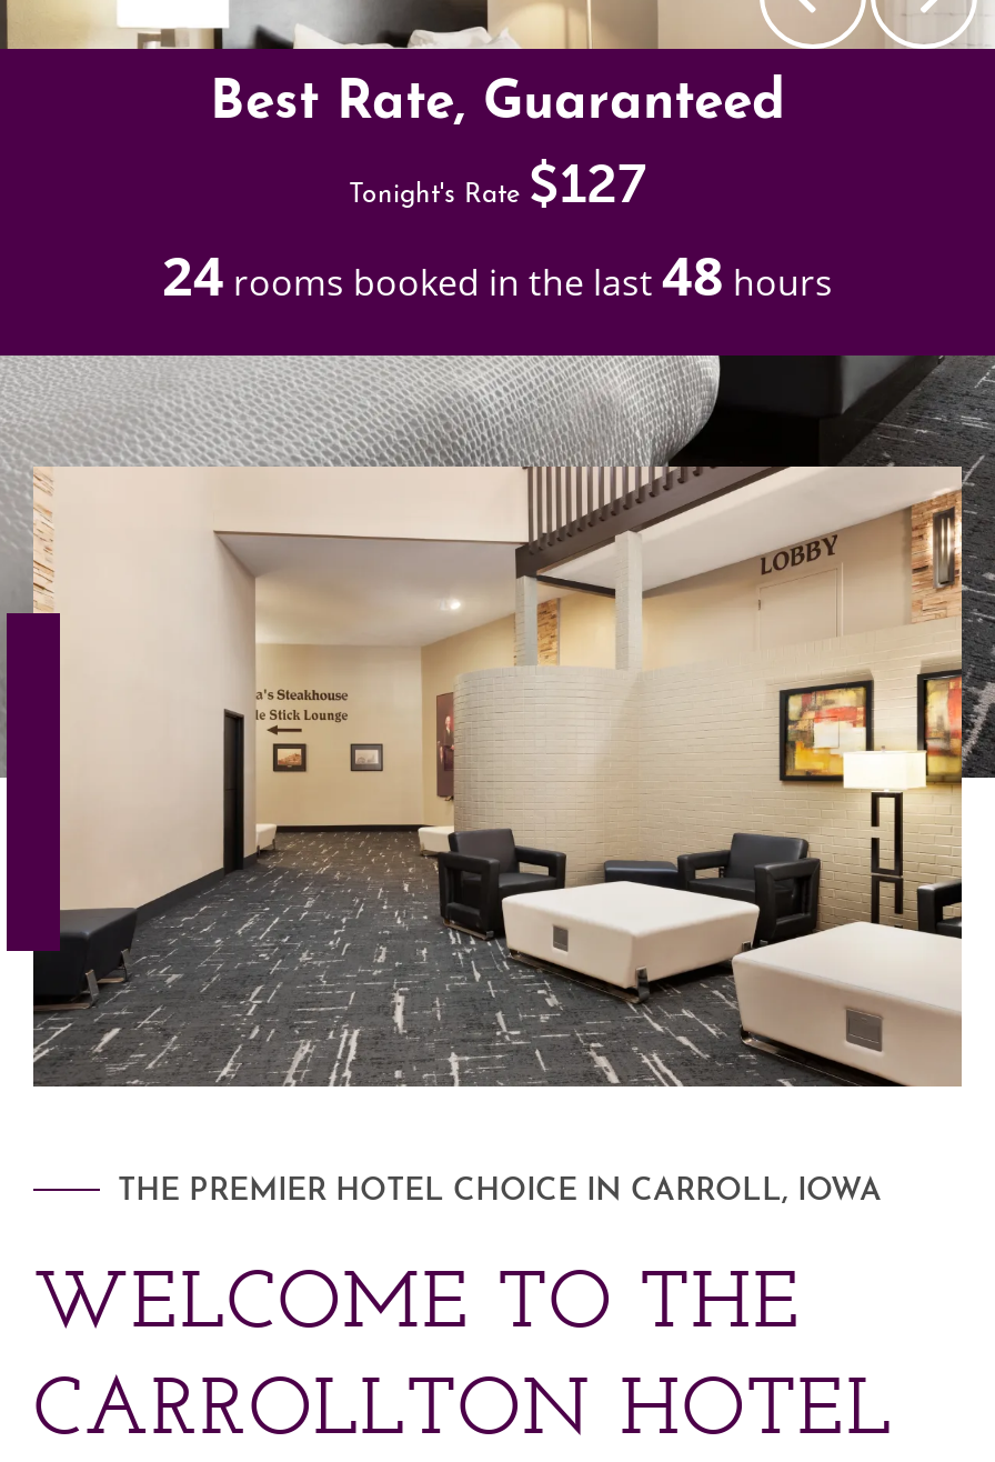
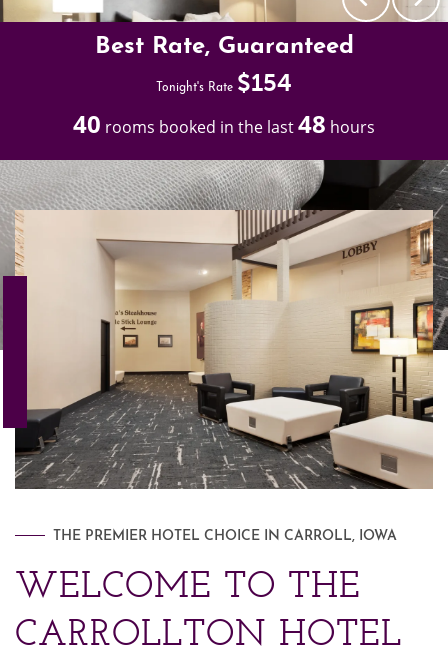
- Tonight's Rate $127
+ Tonight's Rate $154

- 24 rooms booked in the last48 hours
+ 40 rooms booked in the last48 hours
